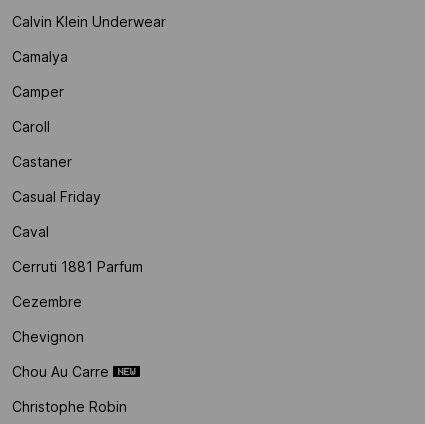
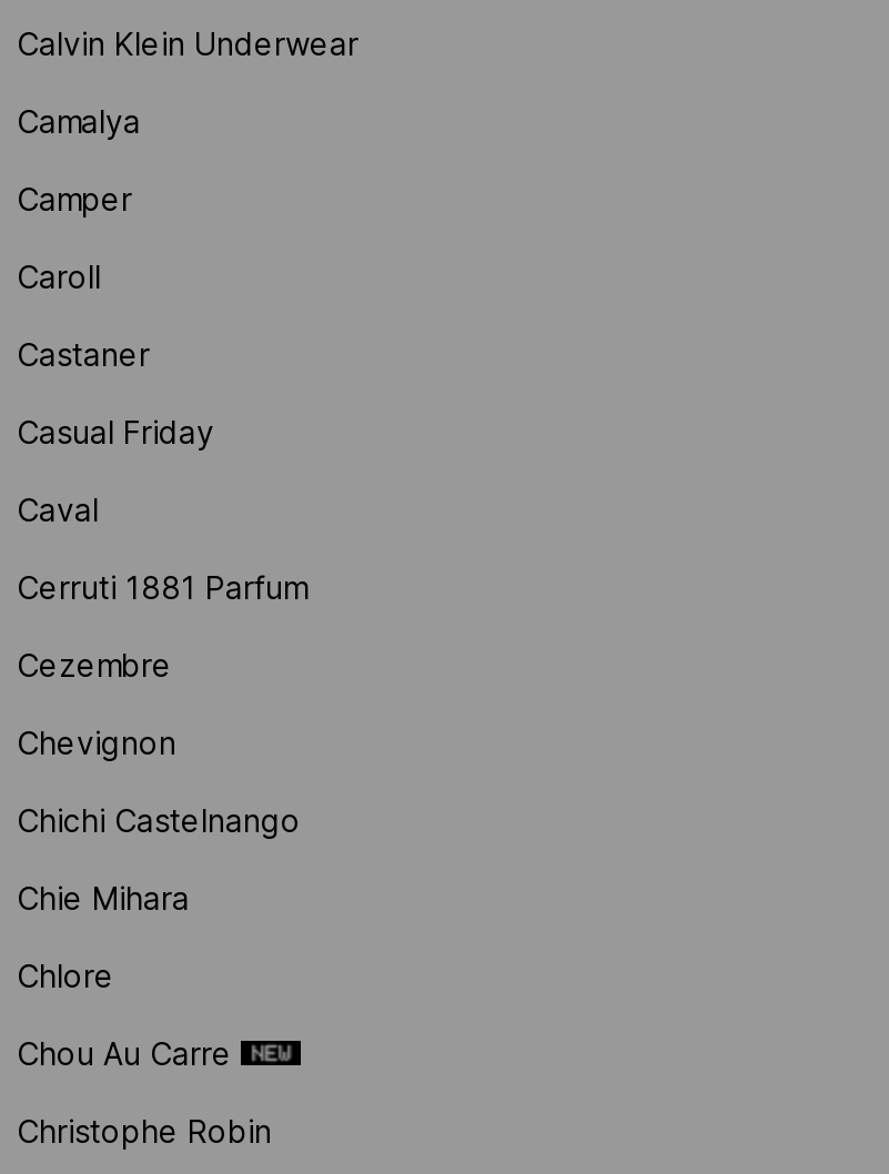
+ Chichi Castelnango
+ Chie Mihara
+ Chlore
